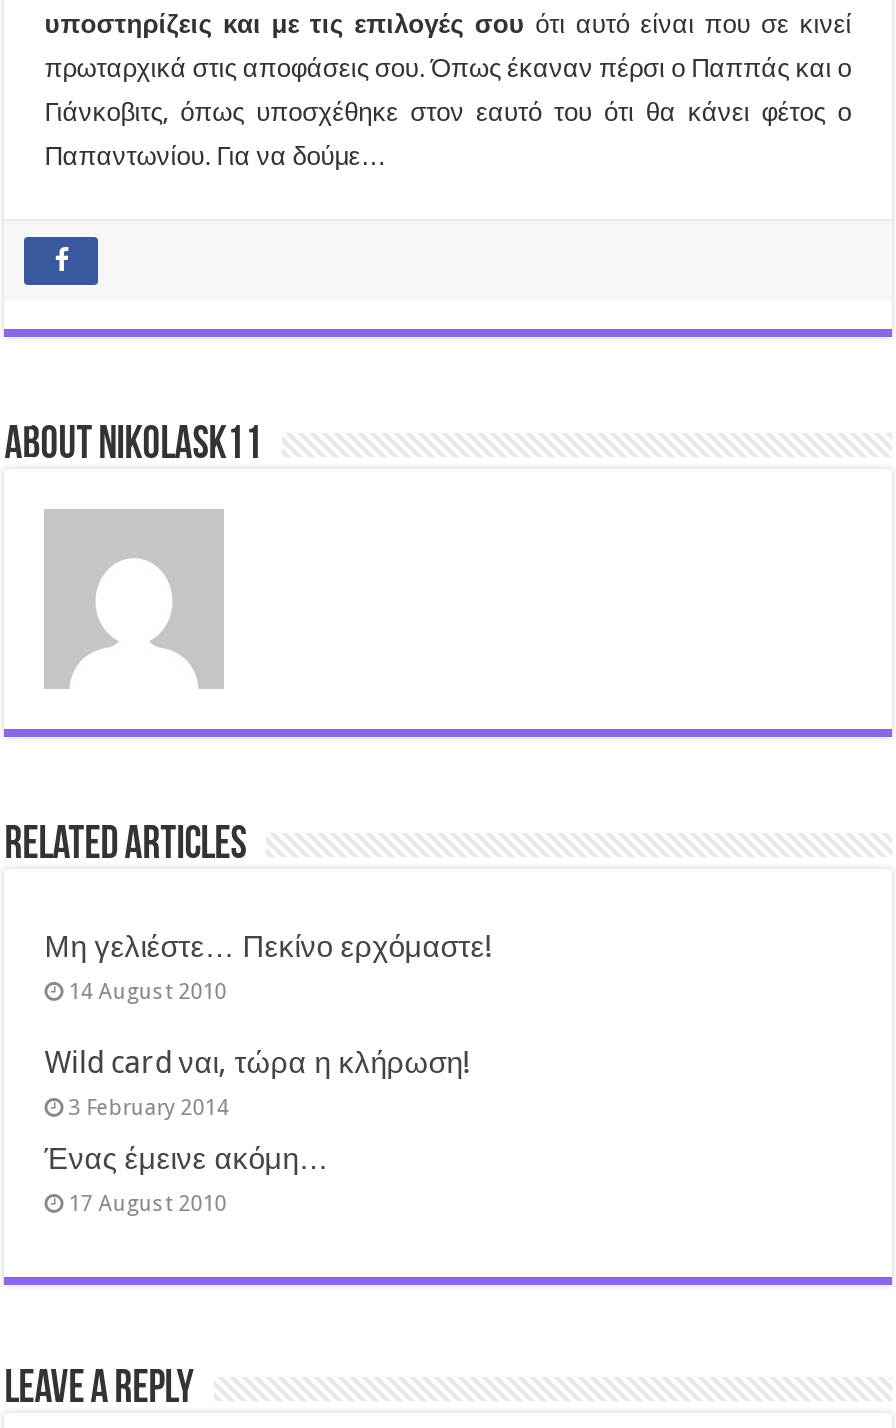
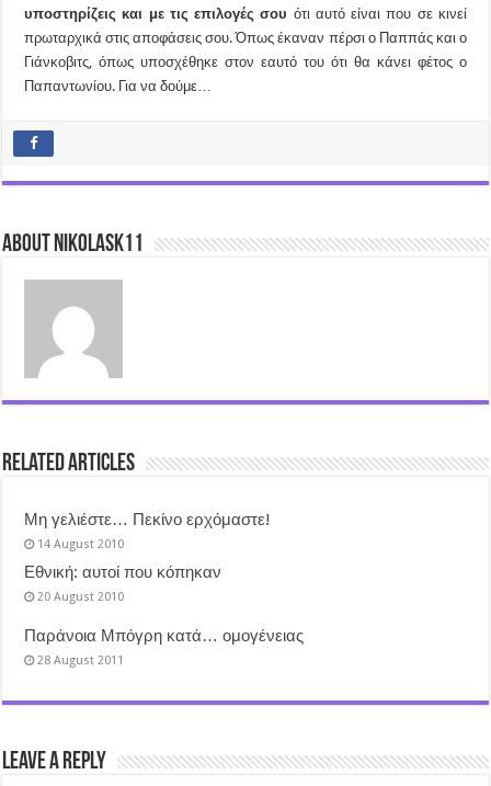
- Wild card ναι, τώρα η κλήρωση!
- 3 February 2014
+ Εθνική: αυτοί που κόπηκαν
+ 20 August 2010

- Ένας έμεινε ακόμη…
- 17 August 2010
+ Παράνοια Μπόγρη κατά… ομογένειας
+ 28 August 2011
